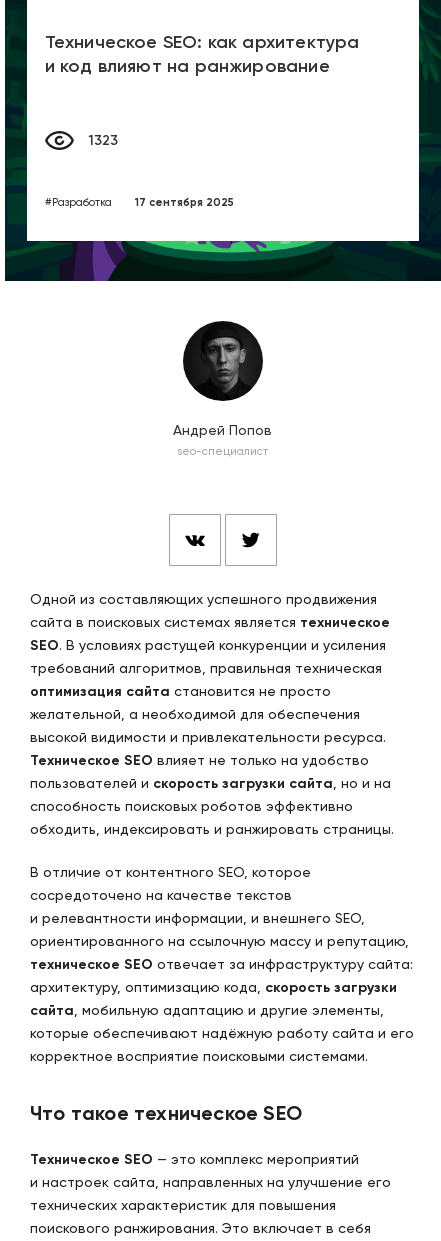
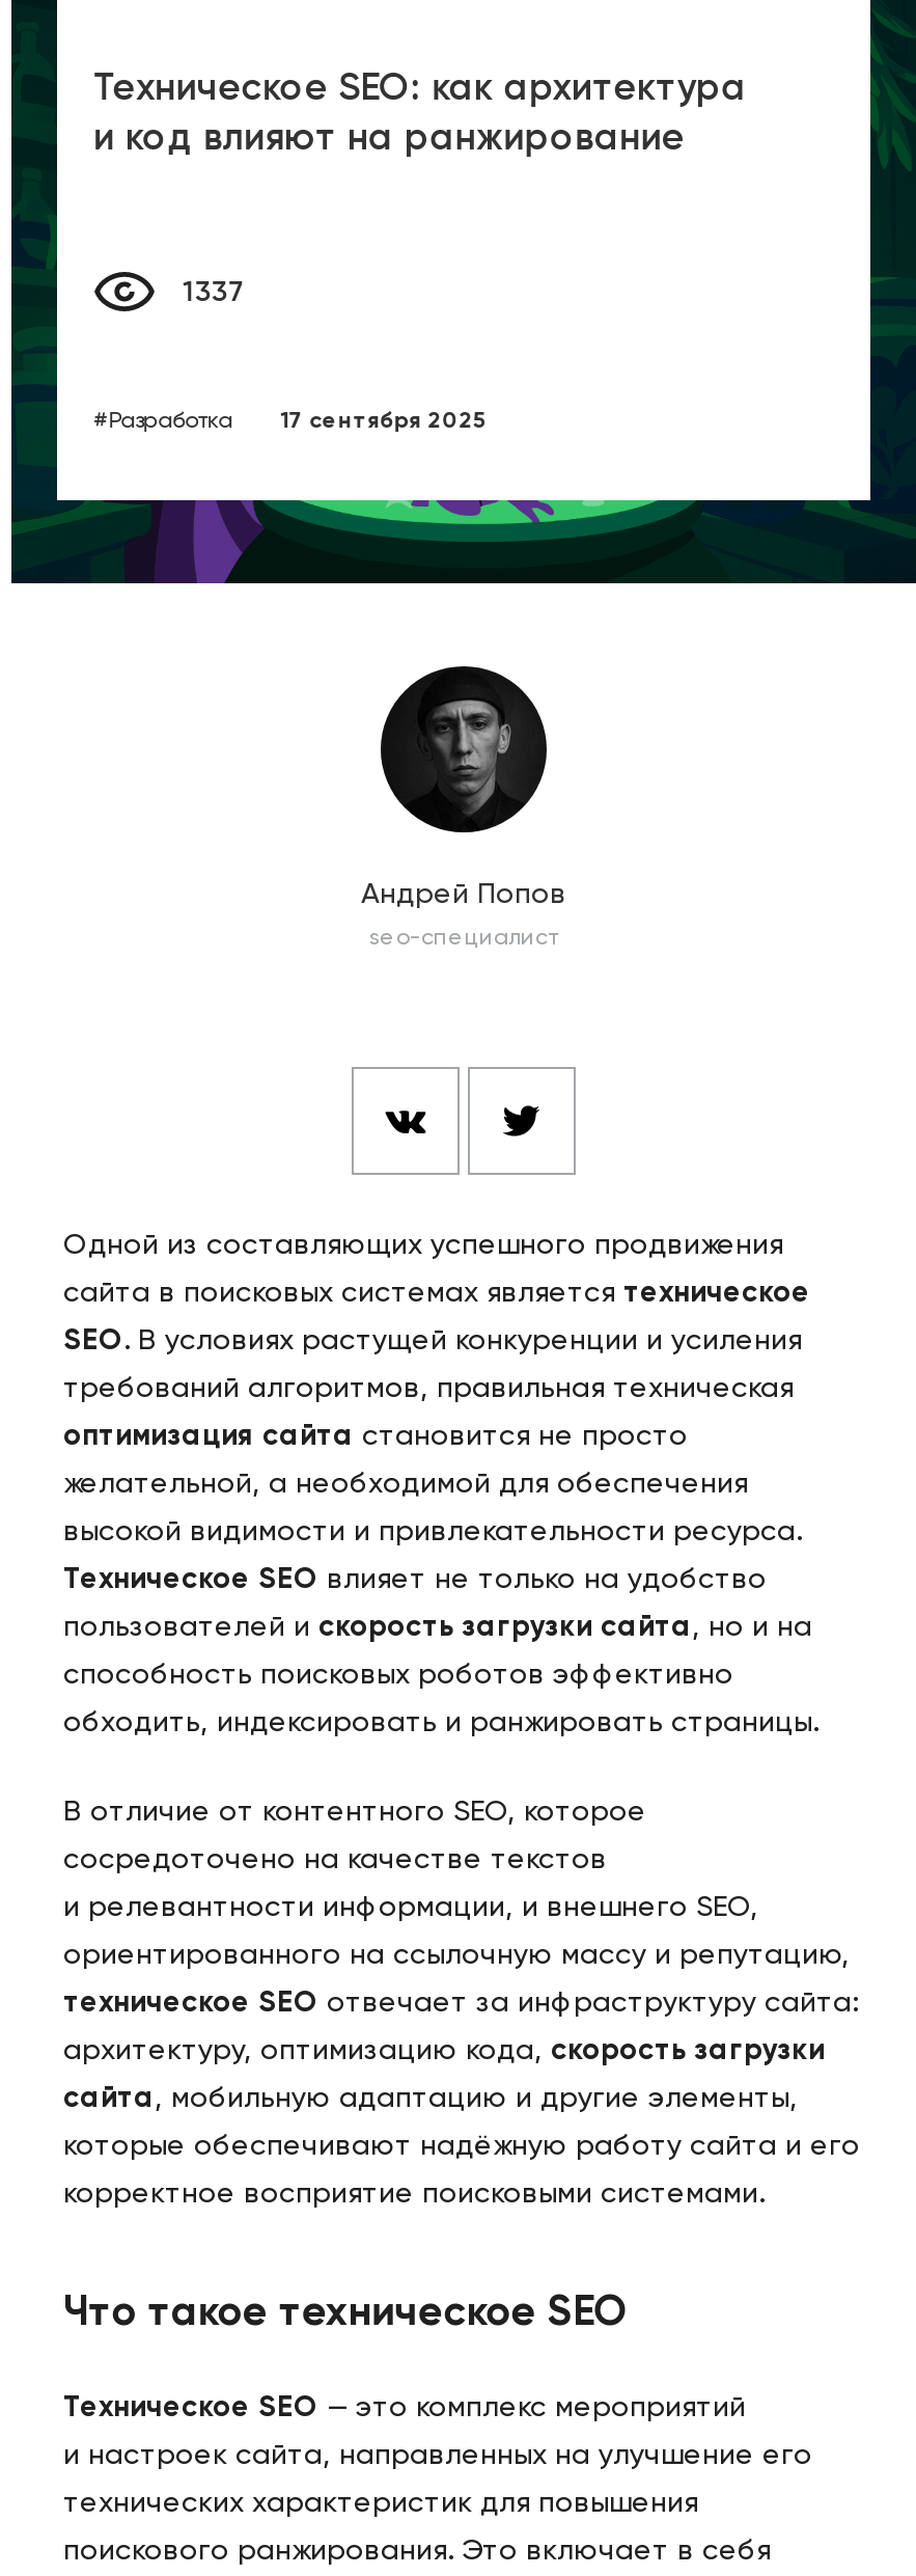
- 1323
+ 1337
